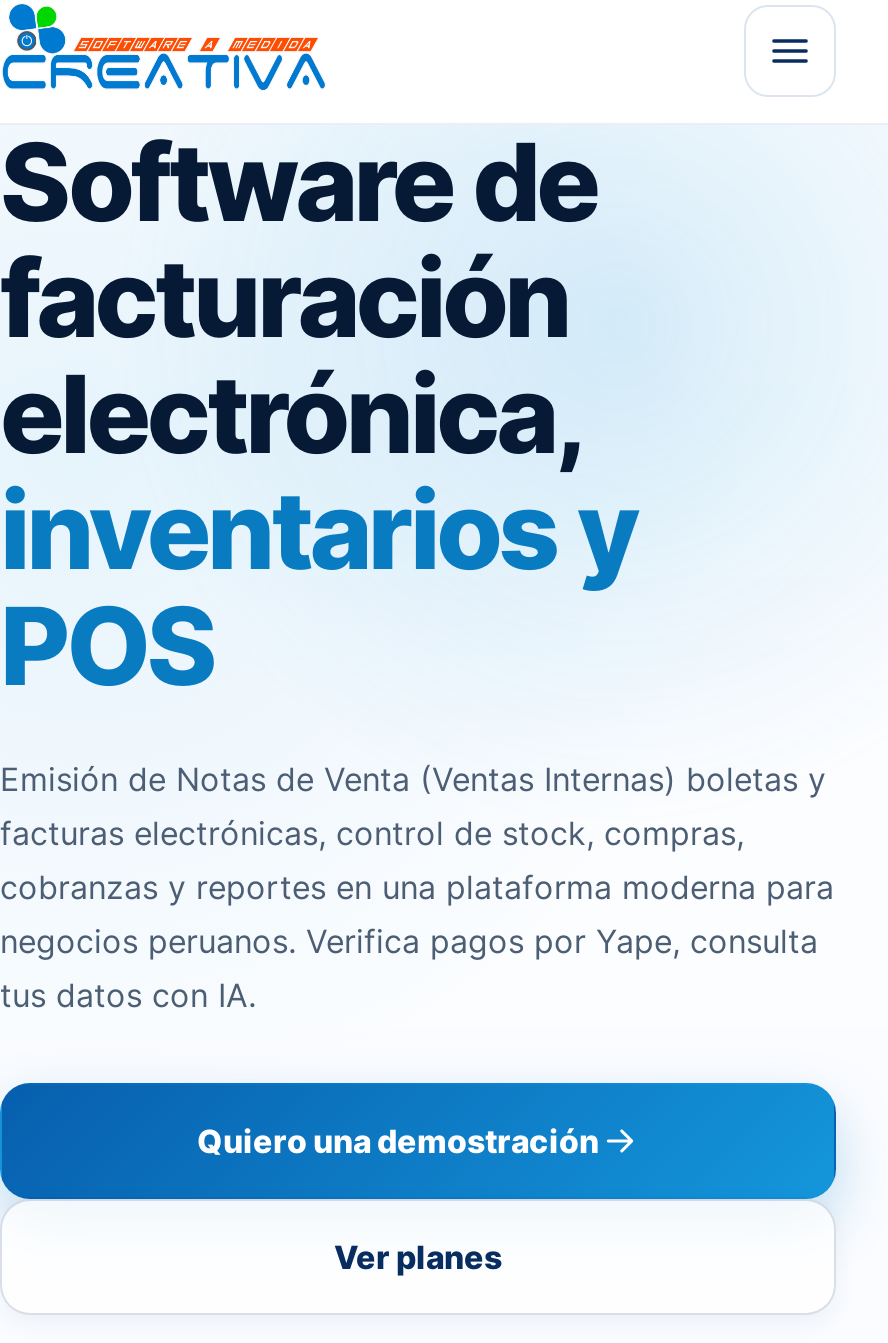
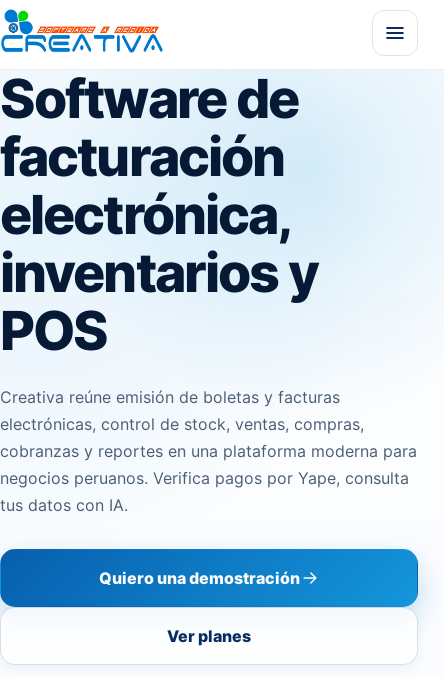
- Emisión de Notas de Venta (Ventas Internas) boletas y
- facturas electrónicas, control de stock, compras,
+ Creativa reúne emisión de boletas y facturas
+ electrónicas, control de stock, ventas, compras,
